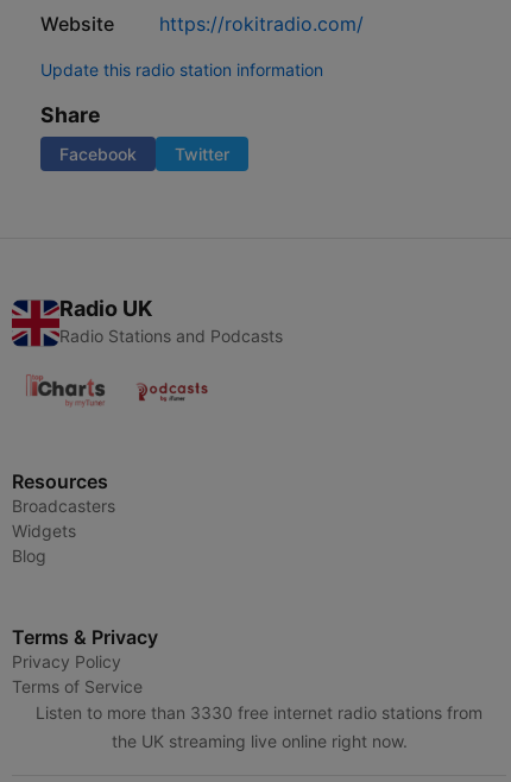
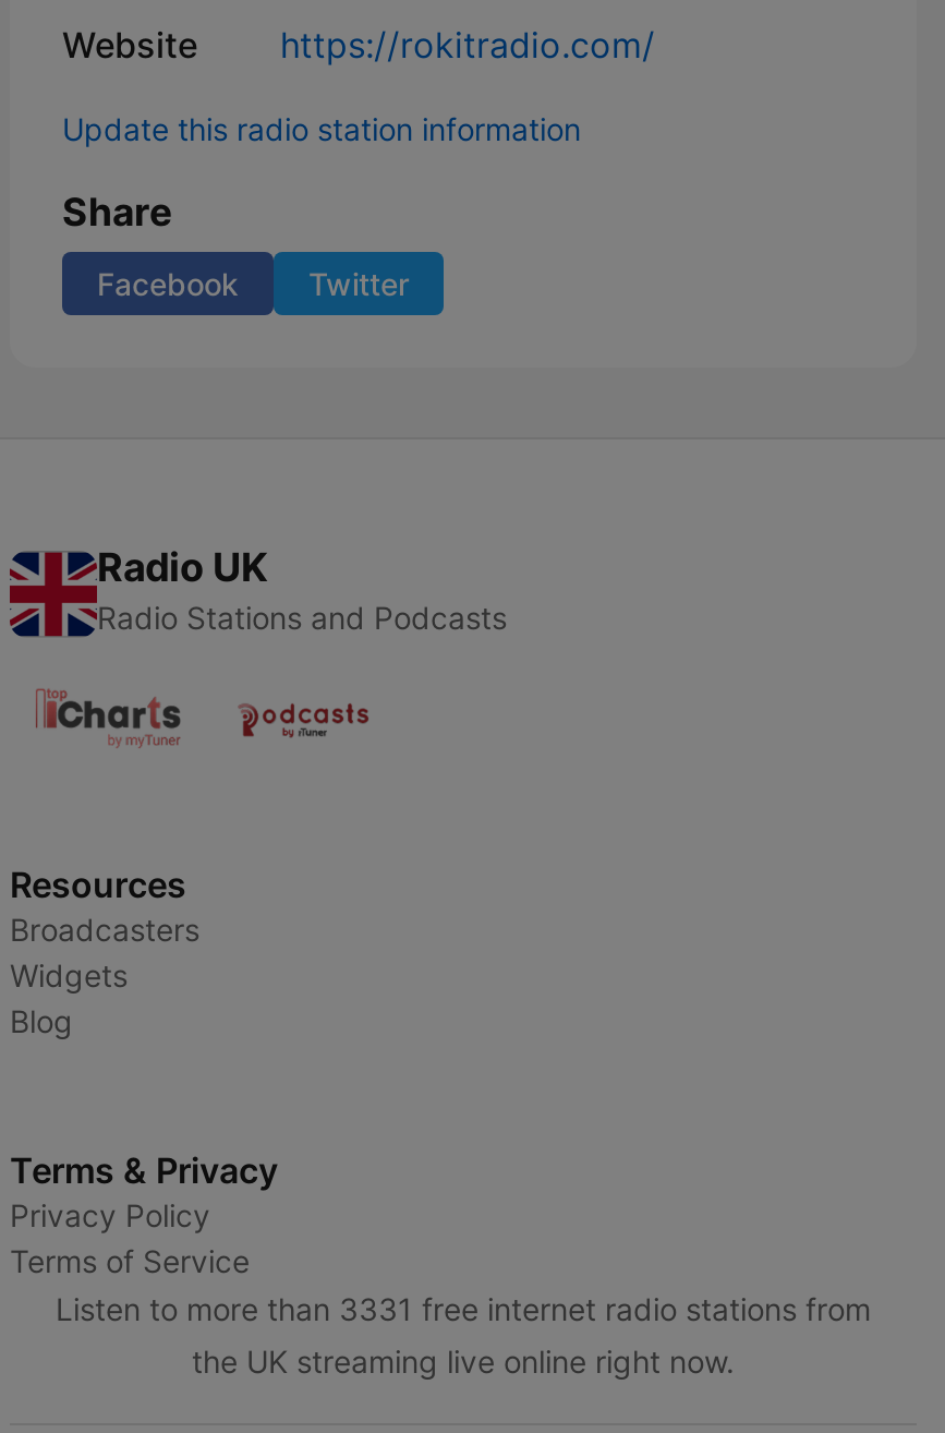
- Listen to more than 3330 free internet radio stations from
+ Listen to more than 3331 free internet radio stations from
